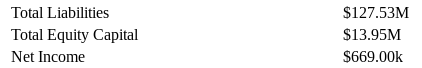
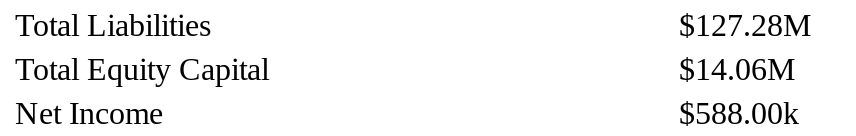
- $127.53M
+ $127.28M

- $13.95M
+ $14.06M

- $669.00k
+ $588.00k
